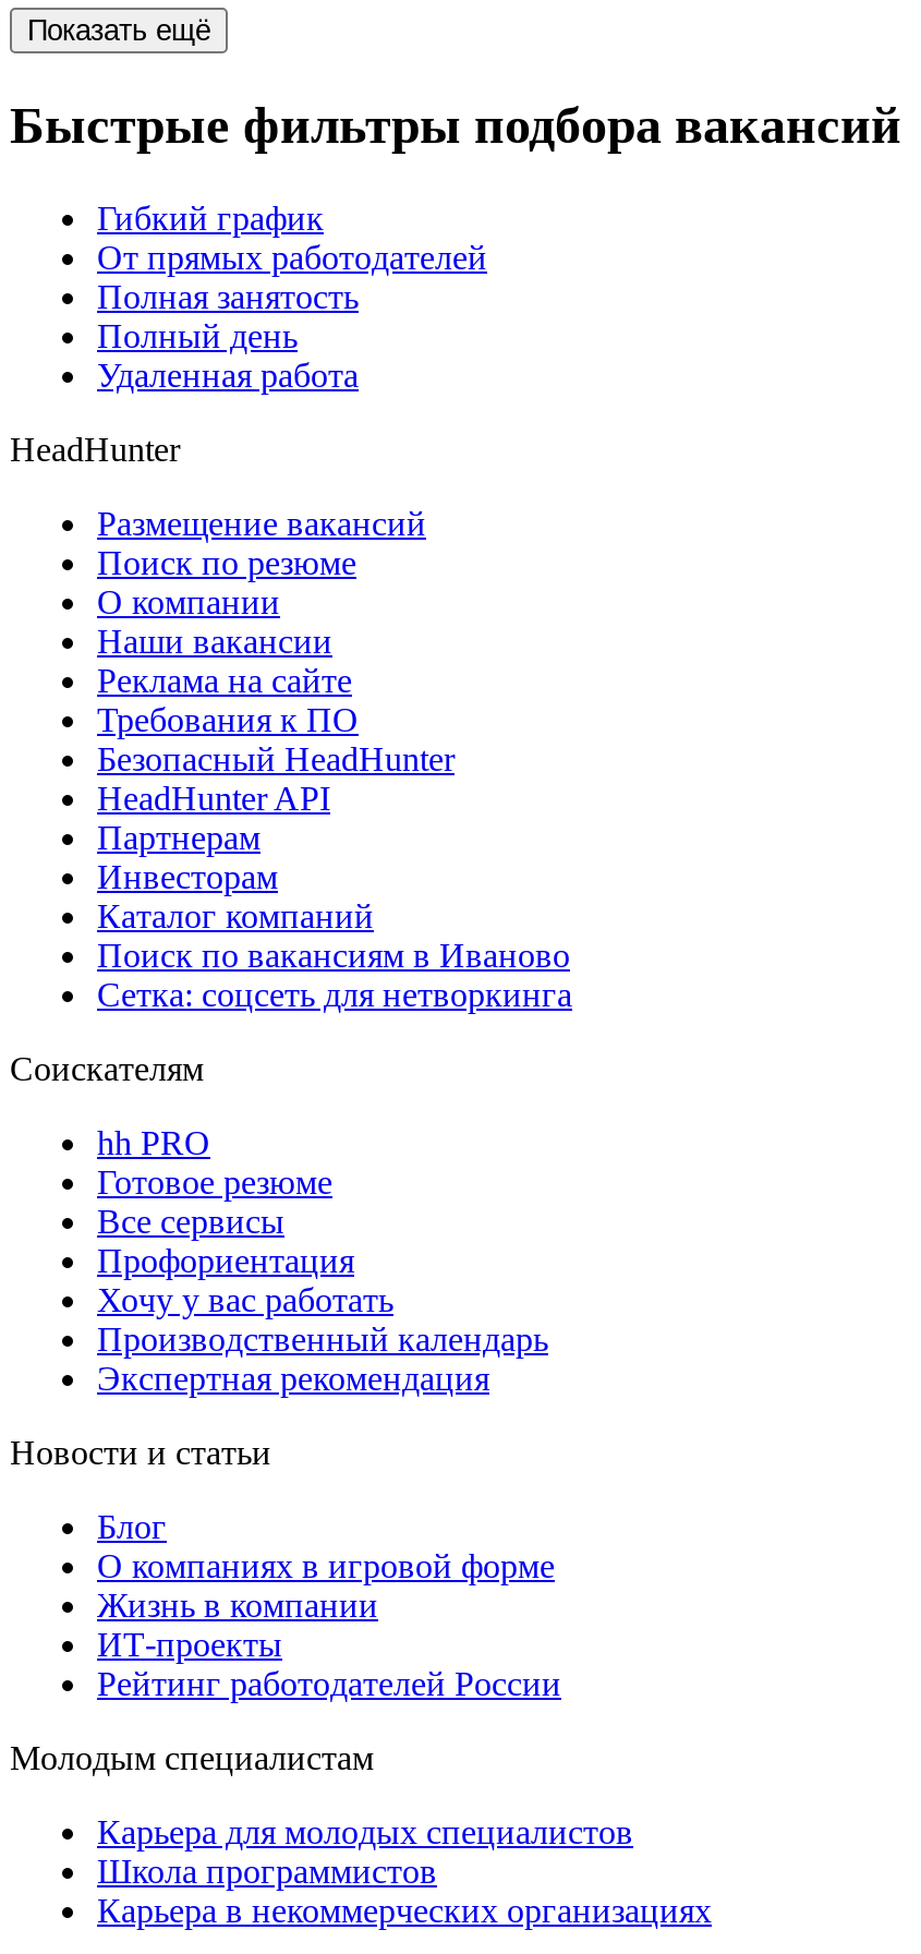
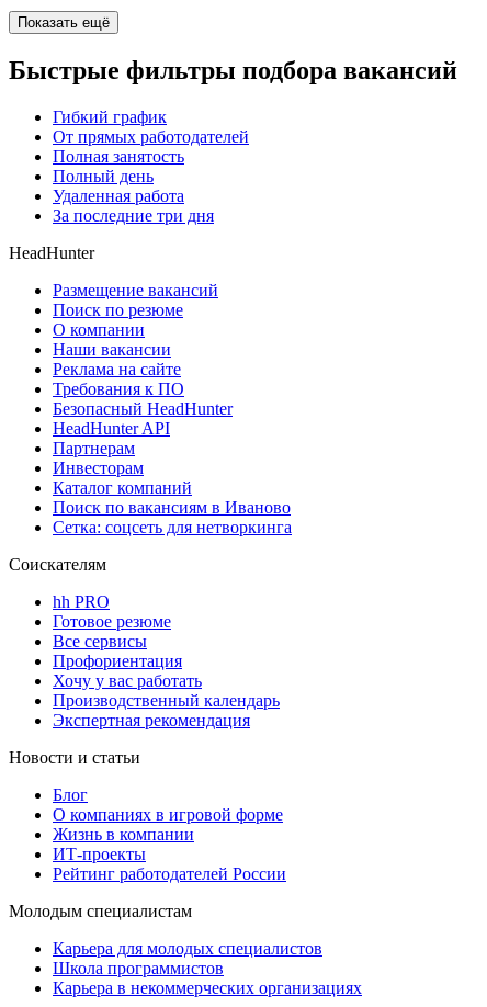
+ За последние три дня
